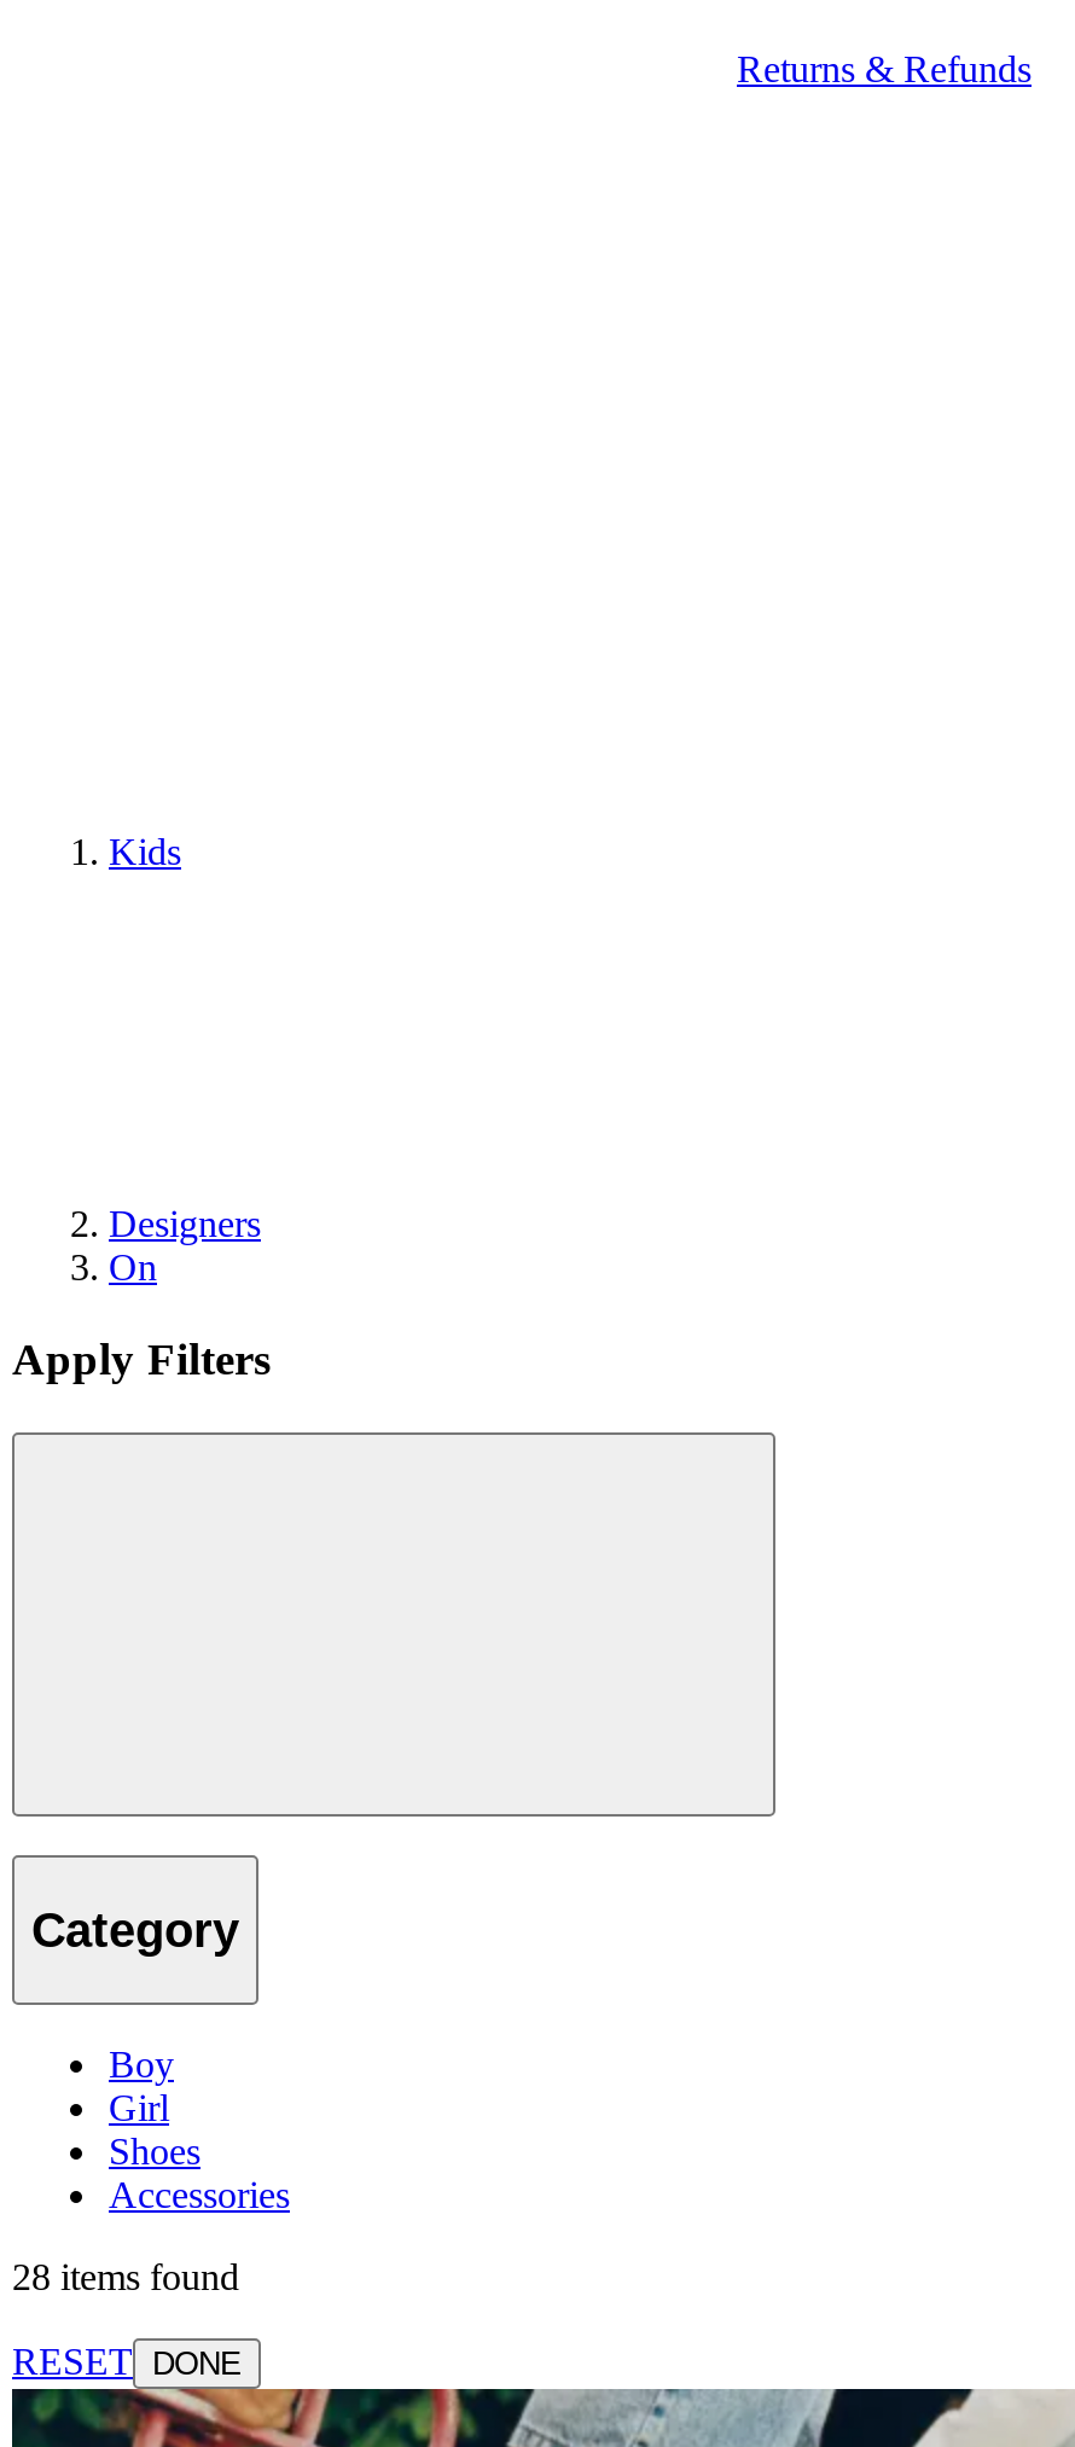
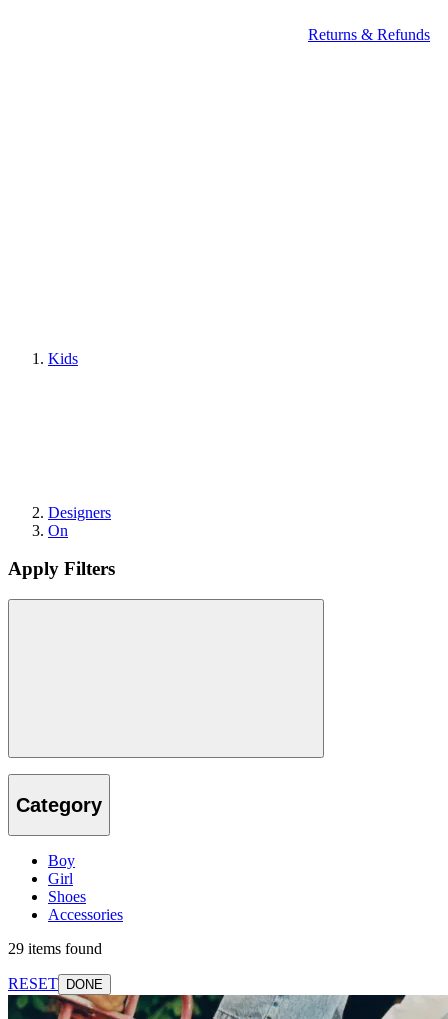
- 28 items found
+ 29 items found
